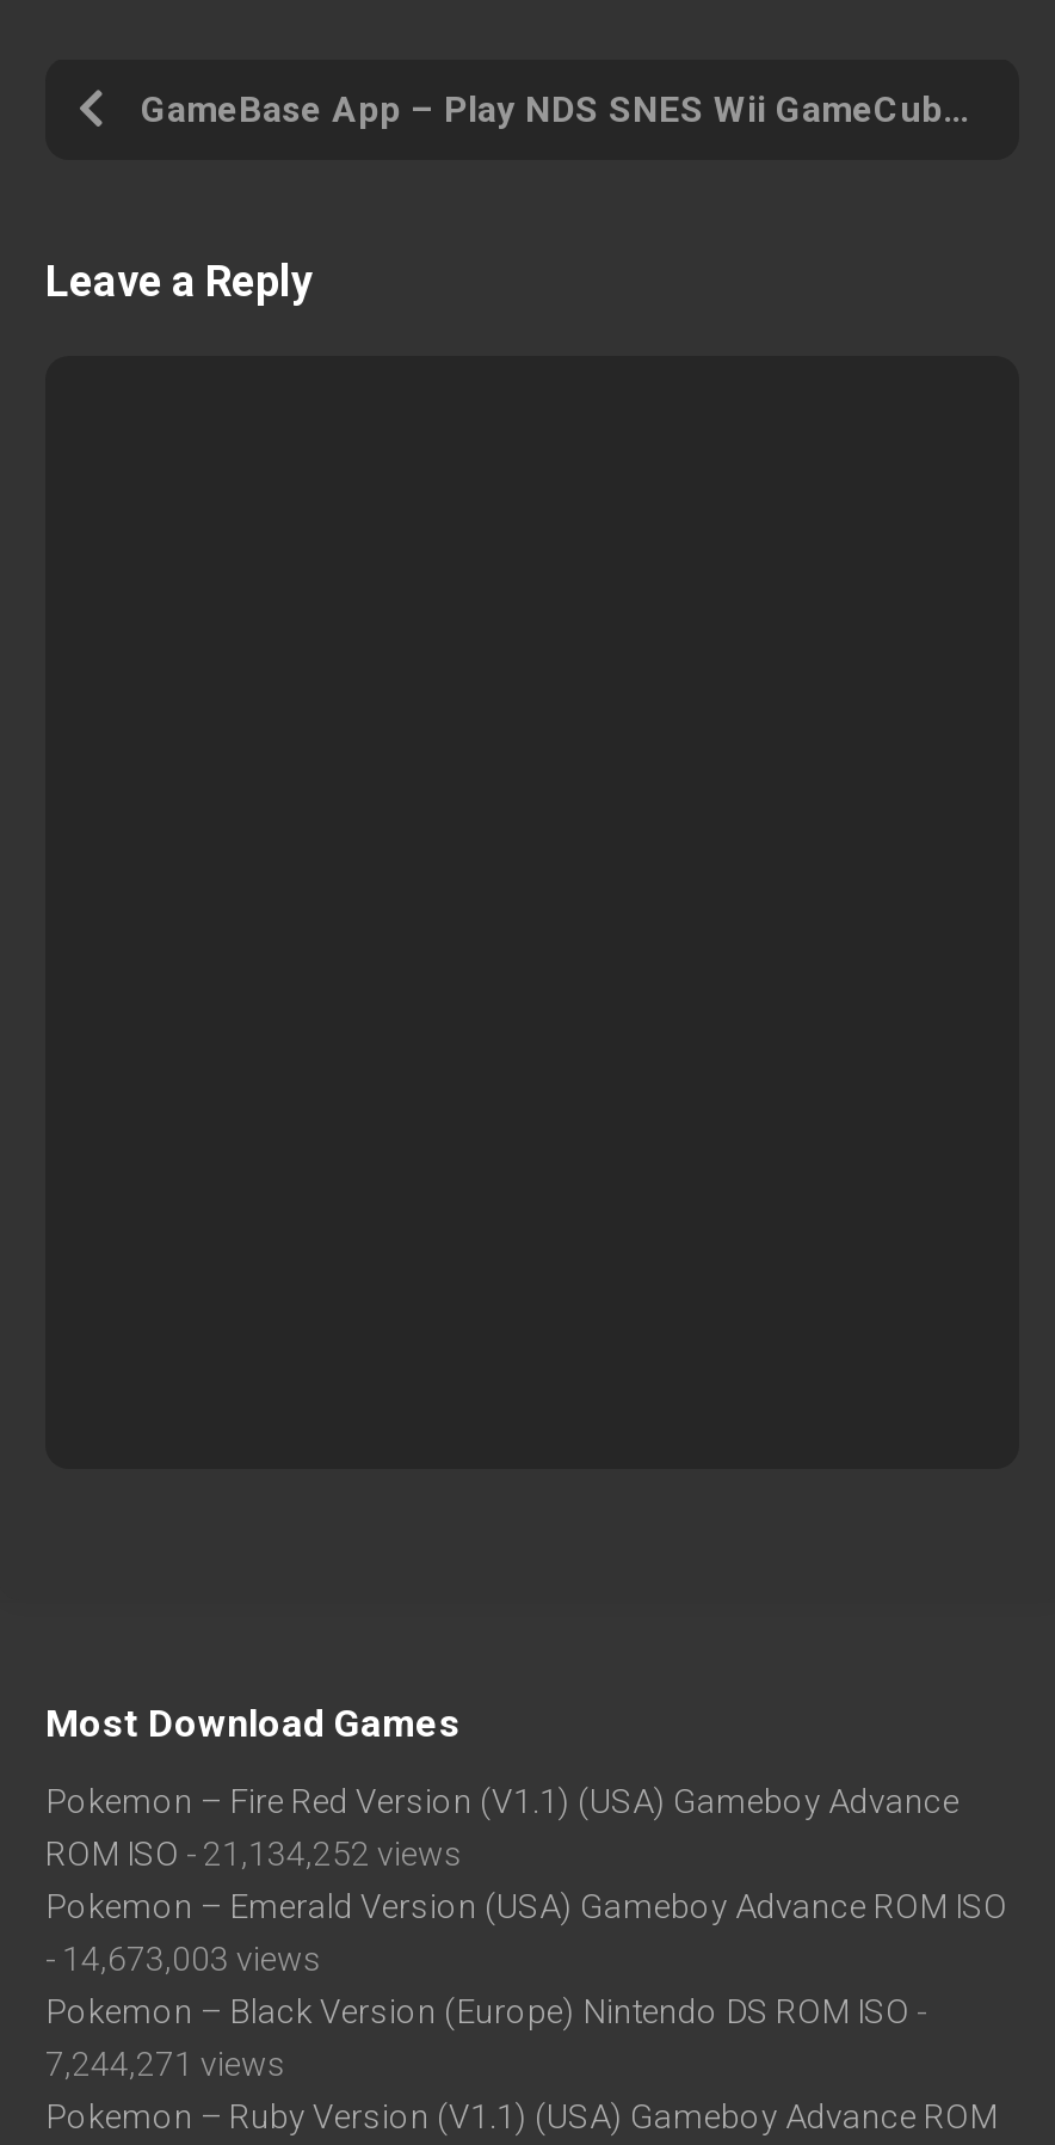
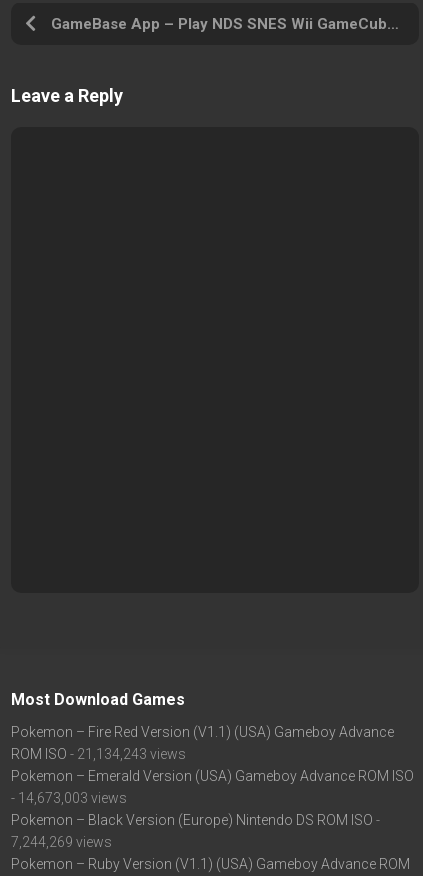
- ROM ISO - 21,134,252 views
+ ROM ISO - 21,134,243 views

- 7,244,271 views
+ 7,244,269 views
